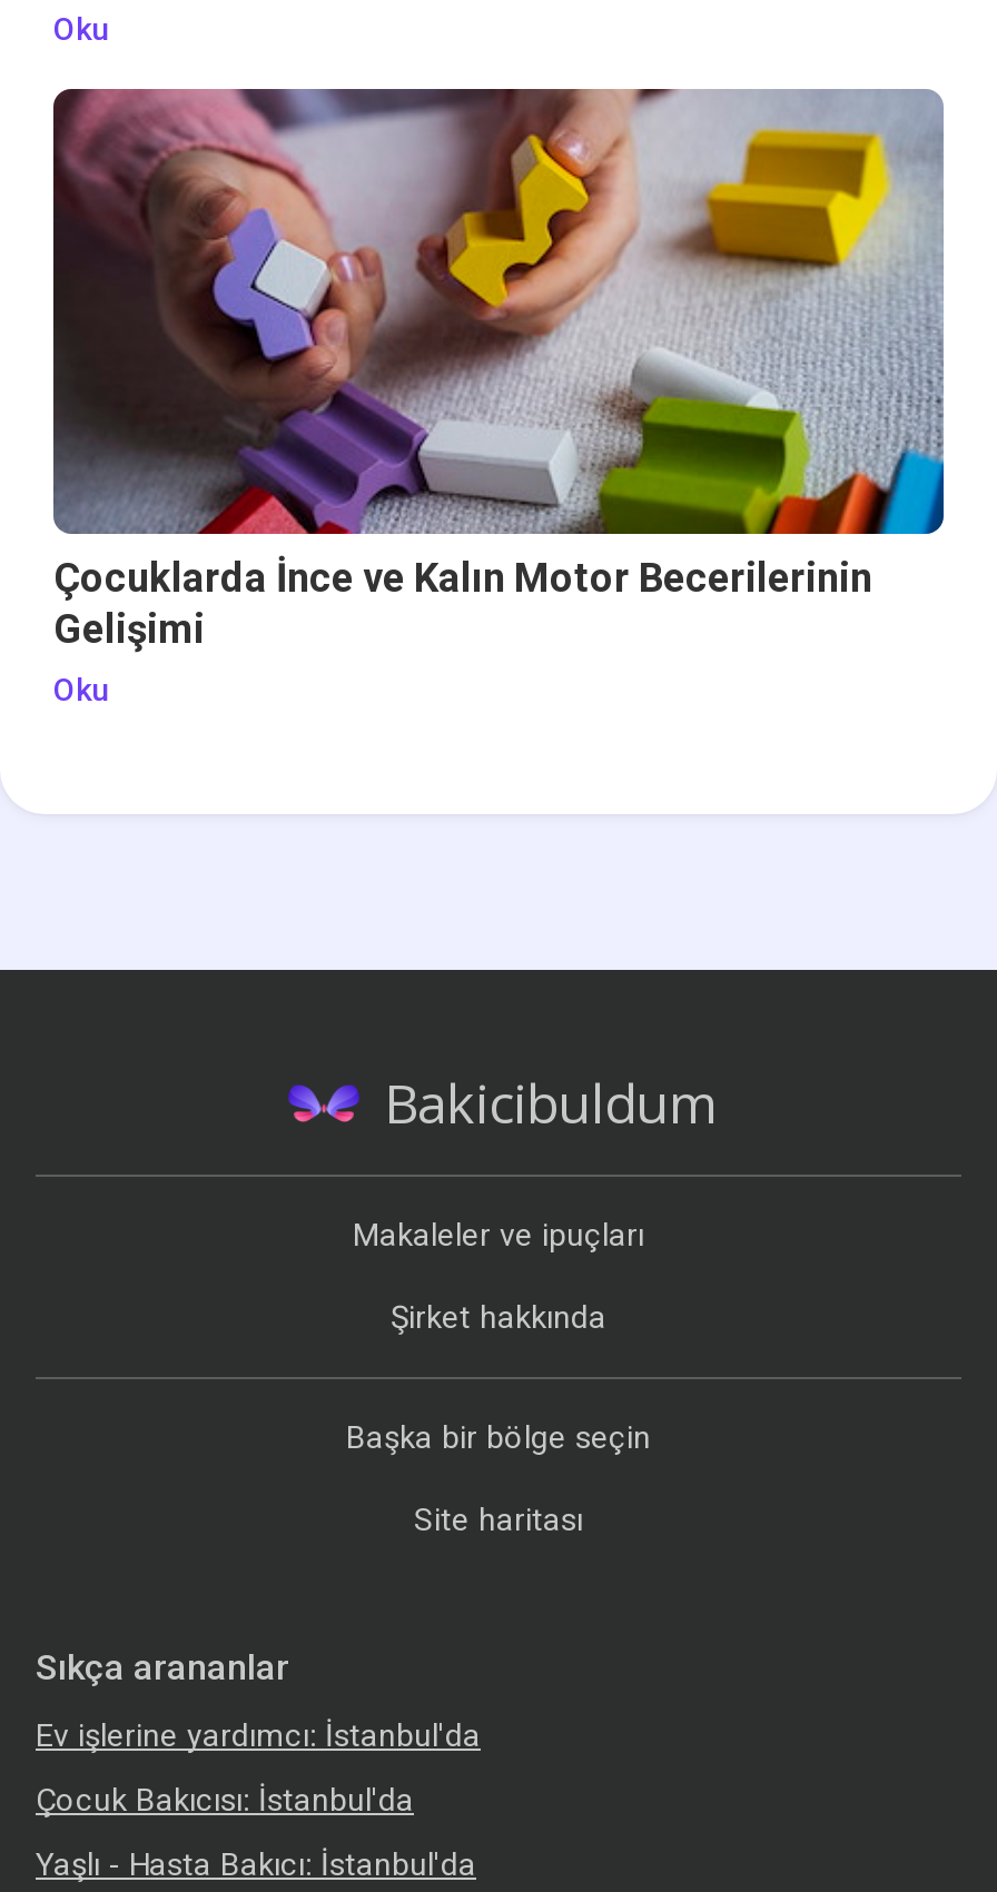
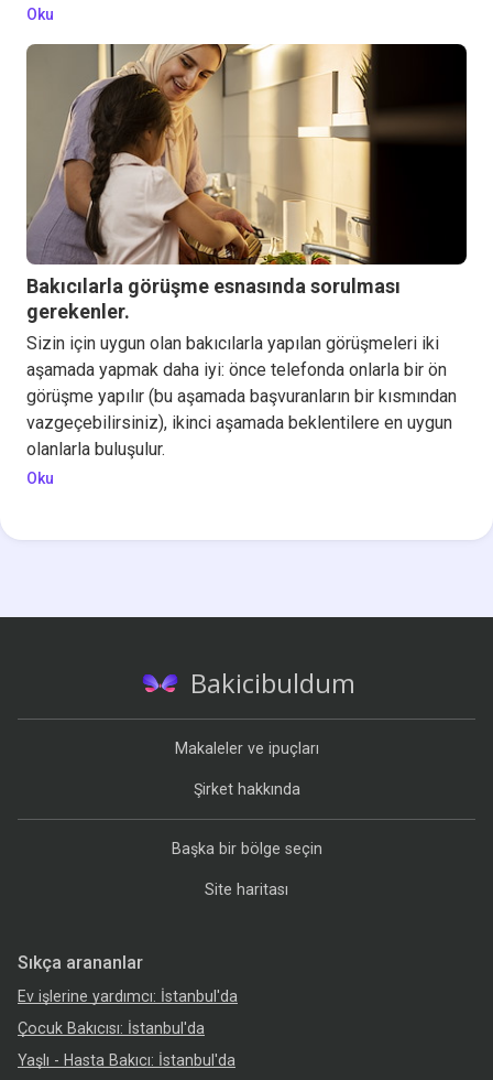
- [image]
- Çocuklarda İnce ve Kalın Motor Becerilerinin
- Gelişimi
+ [image]
+ Bakıcılarla görüşme esnasında sorulması
+ gerekenler.
+ Sizin için uygun olan bakıcılarla yapılan görüşmeleri iki
+ aşamada yapmak daha iyi: önce telefonda onlarla bir ön
+ görüşme yapılır (bu aşamada başvuranların bir kısmından
+ vazgeçebilirsiniz), ikinci aşamada beklentilere en uygun
+ olanlarla buluşulur.
